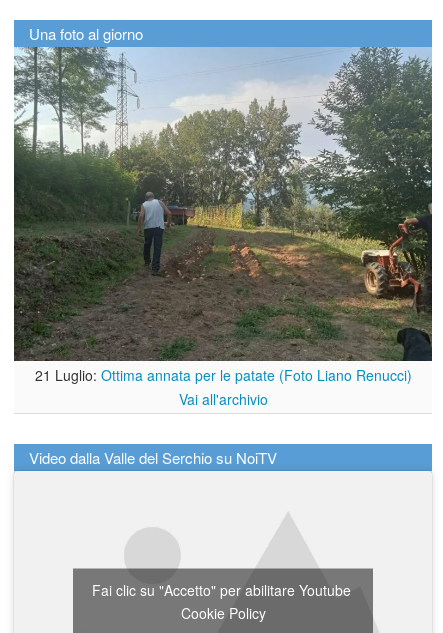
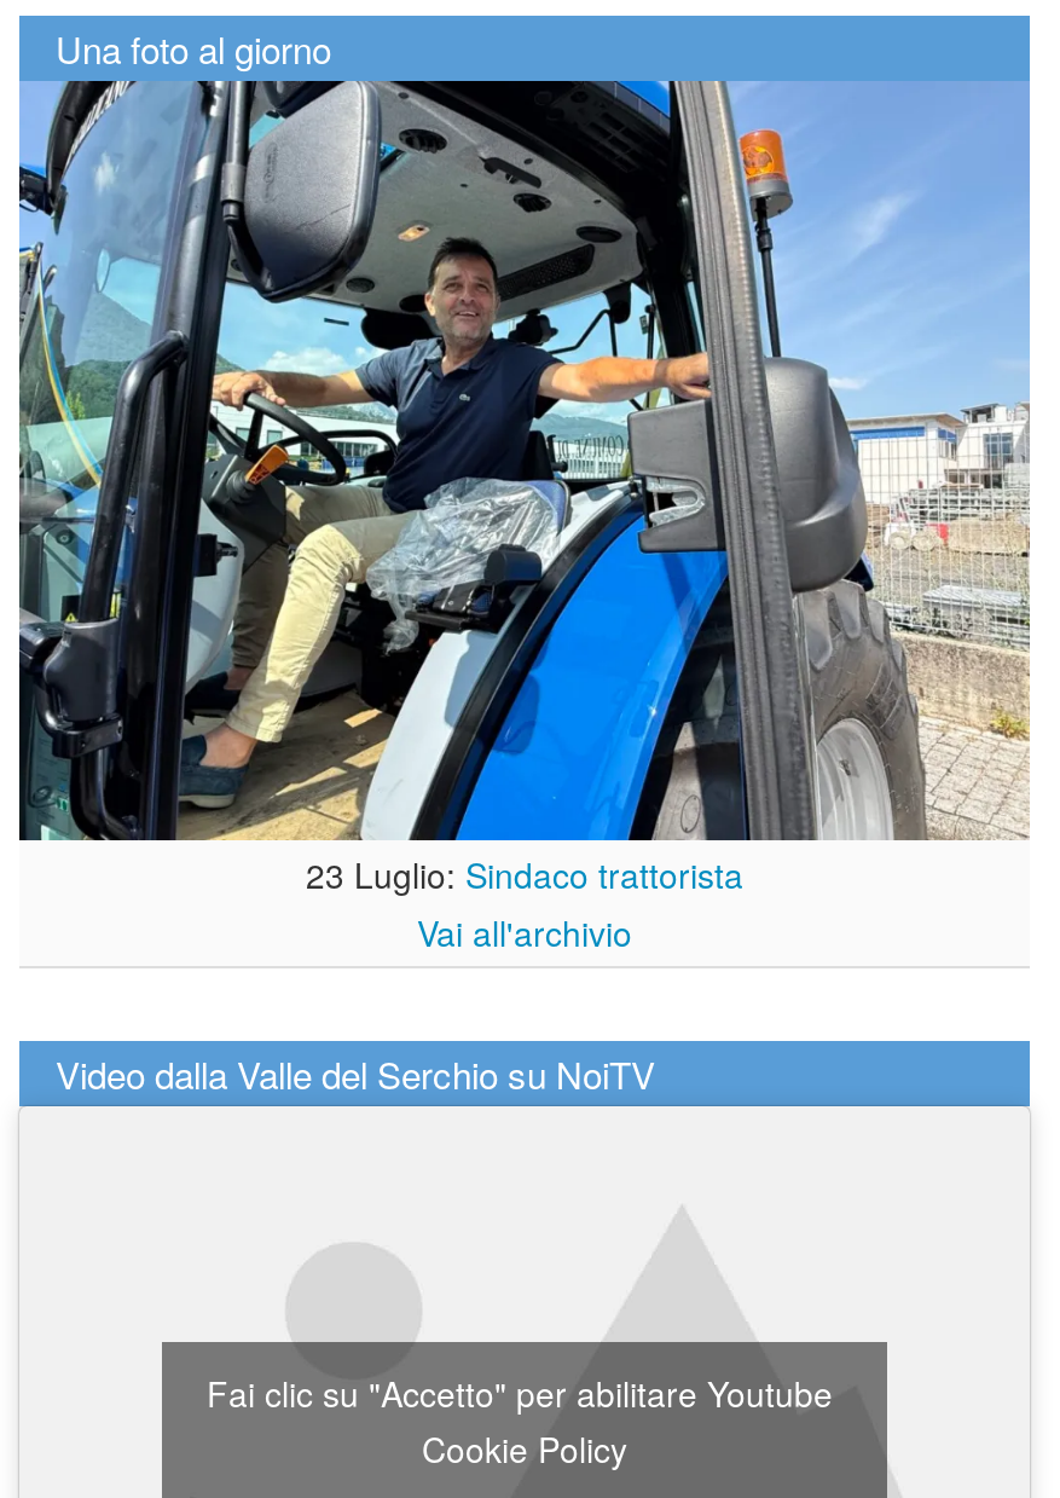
- [image]
- 21 Luglio: Ottima annata per le patate (Foto Liano Renucci)
+ [image]
+ 23 Luglio: Sindaco trattorista
